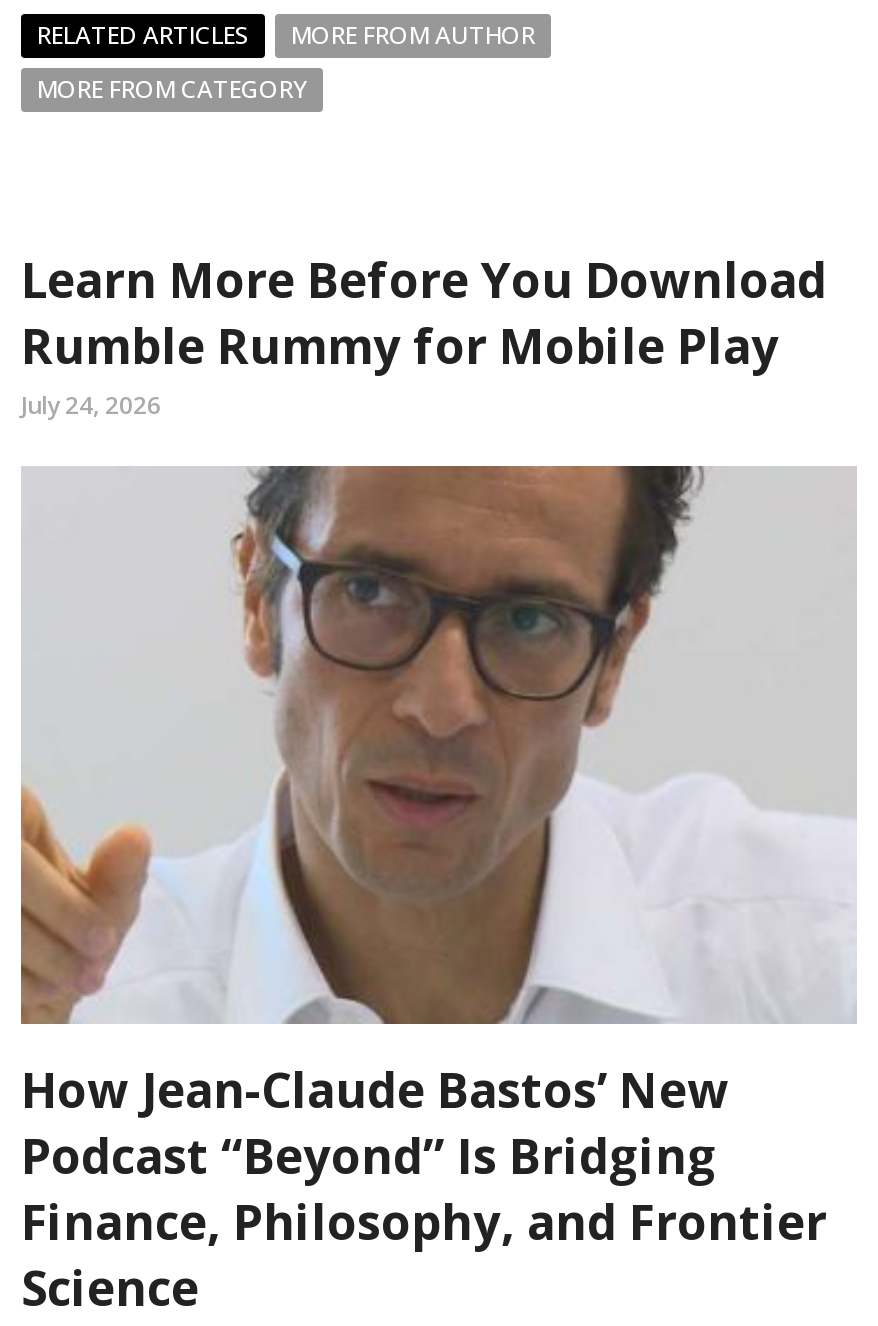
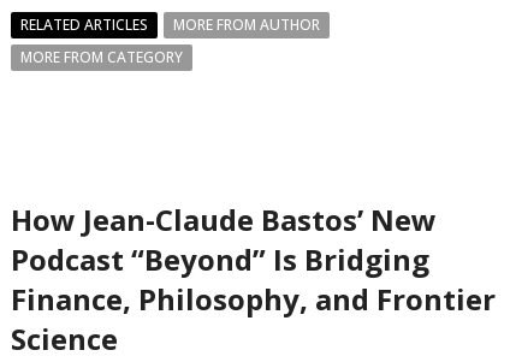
- Learn More Before You Download
- Rumble Rummy for Mobile Play
- July 24, 2026

- [image]
